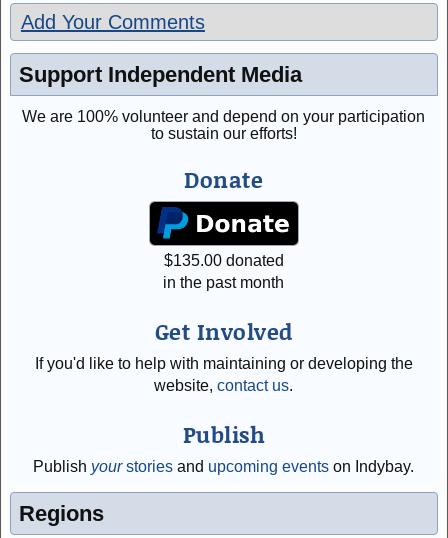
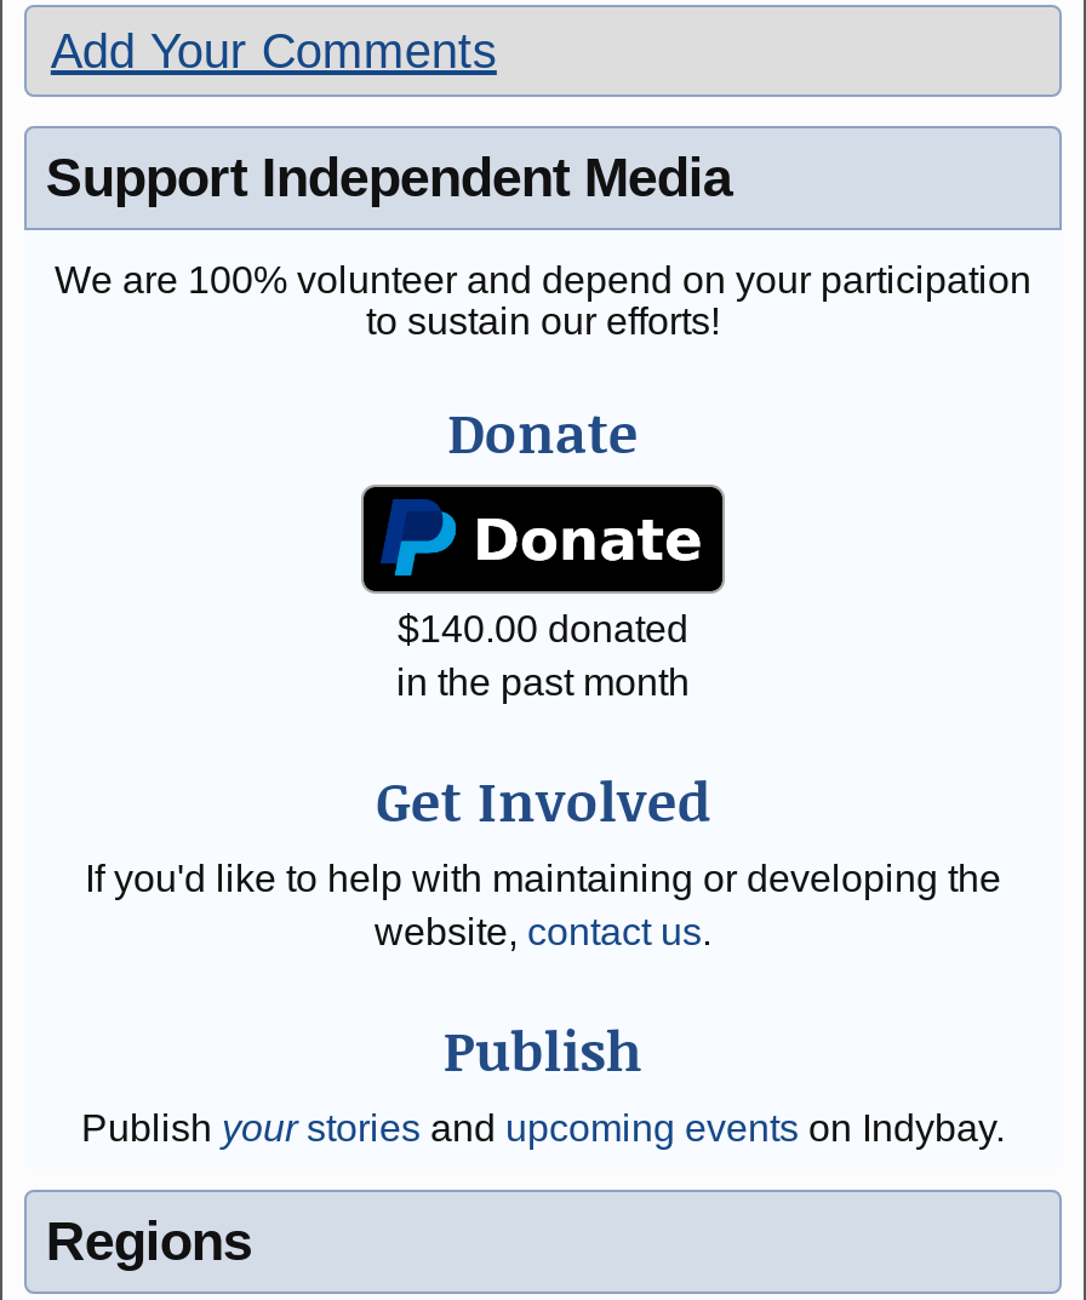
- $135.00 donated
+ $140.00 donated
